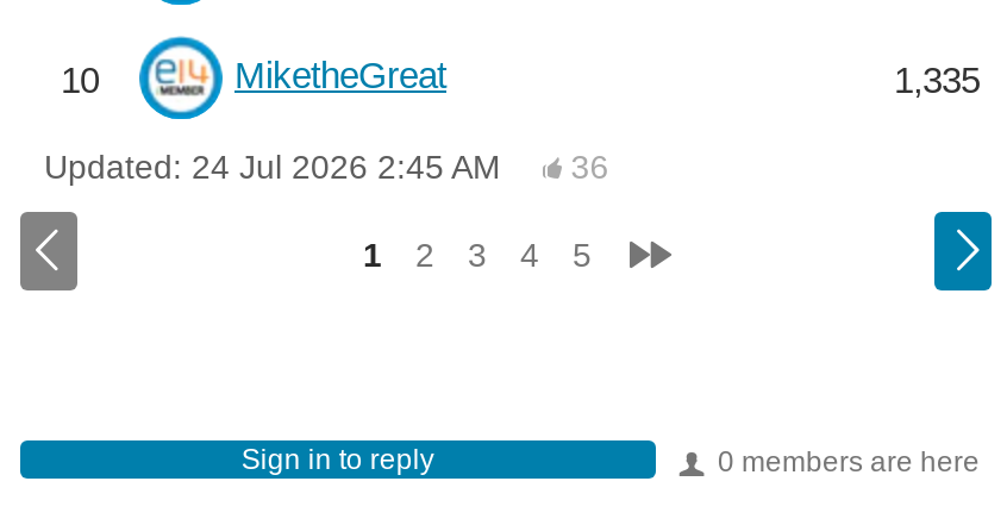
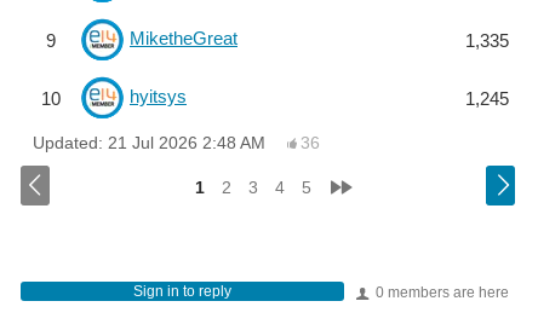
- 10
+ 9

- Updated: 24 Jul 2026 2:45 AM
+ 10
+ hyitsys
+ 1,245
+ Updated: 21 Jul 2026 2:48 AM
